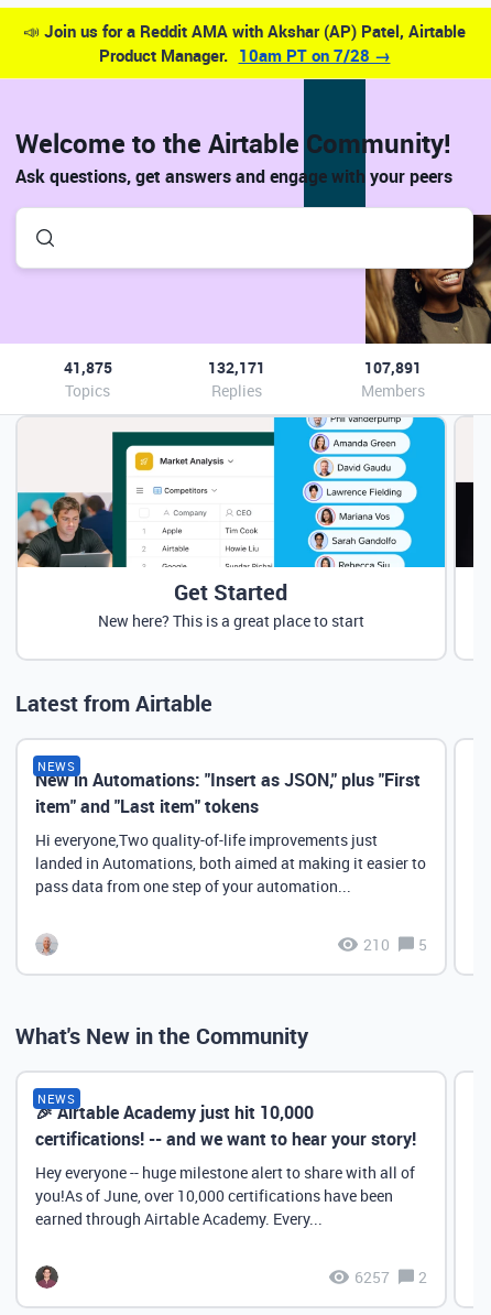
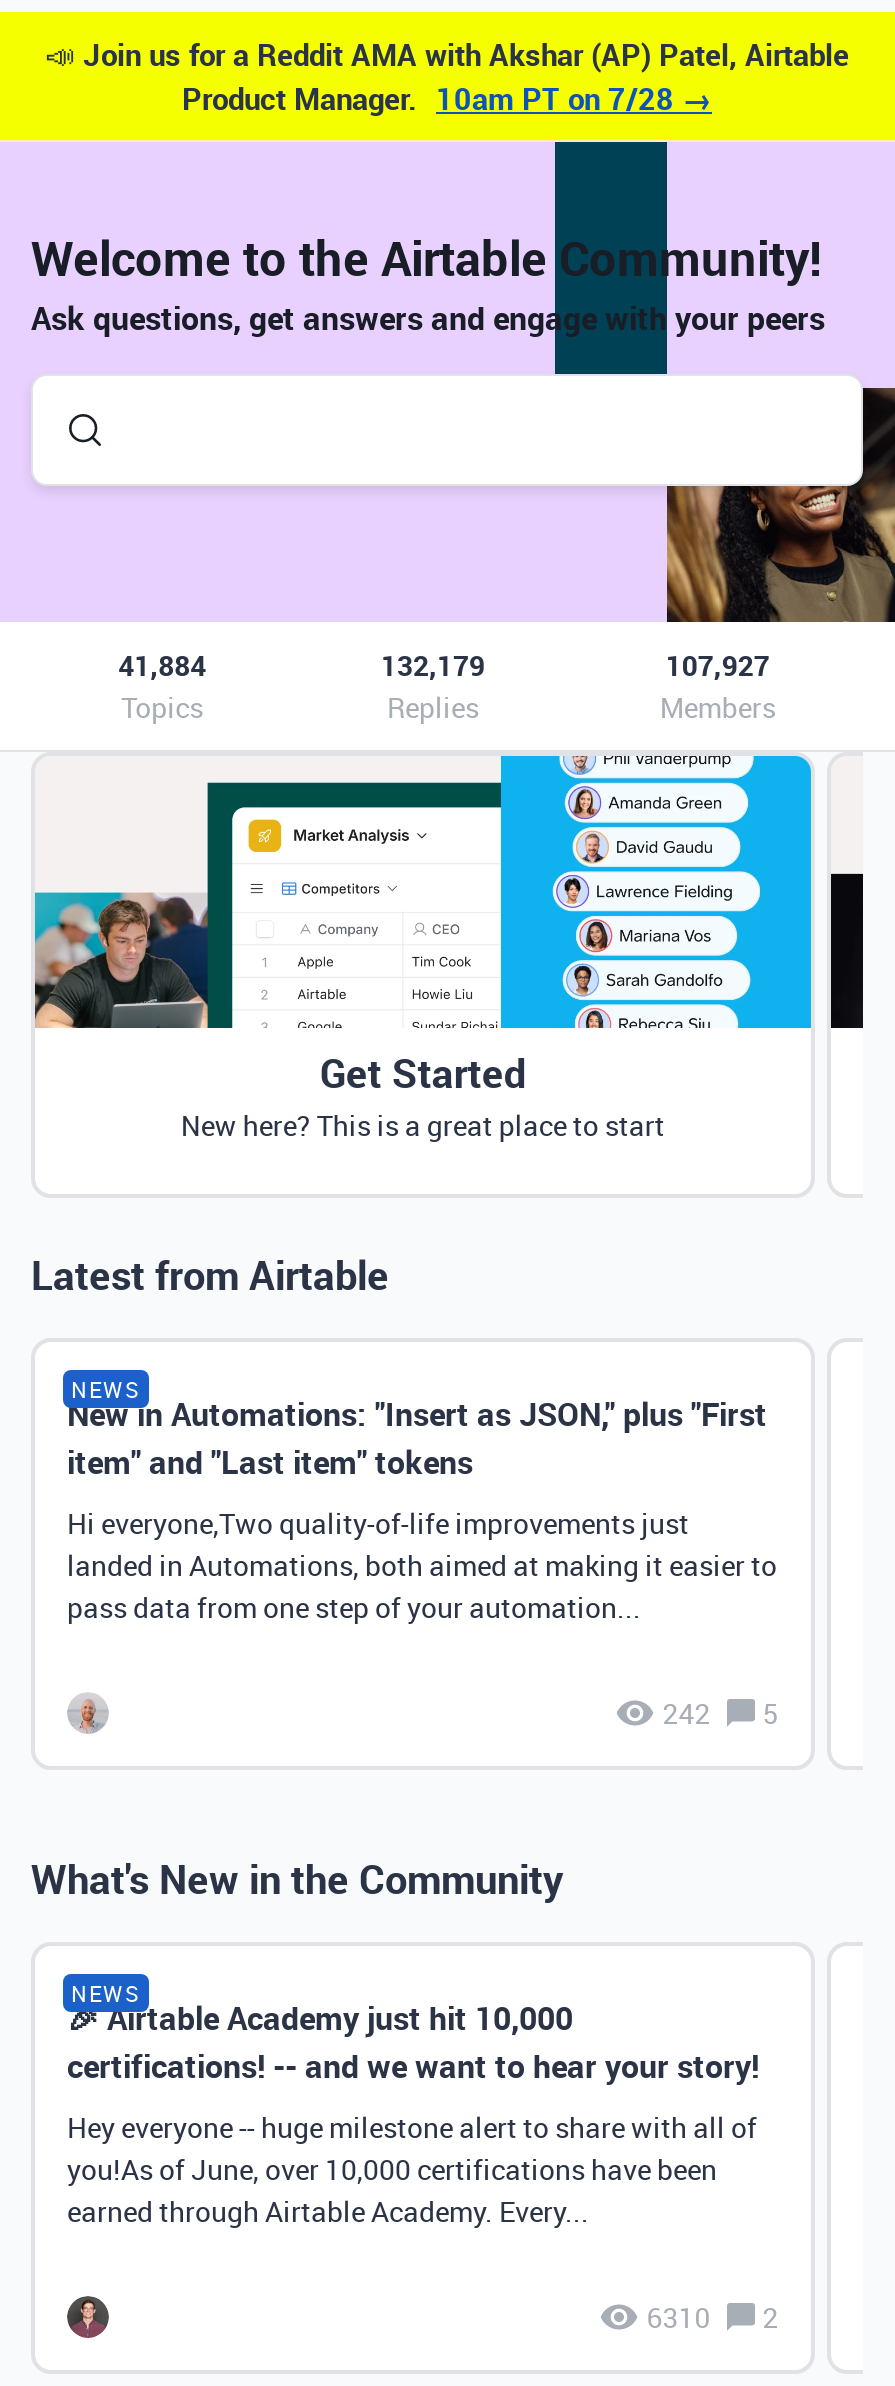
- 41,875
+ 41,884

- 132,171
+ 132,179

- 107,891
+ 107,927

- 210 5
+ 242 5

- 6257 2
+ 6310 2
